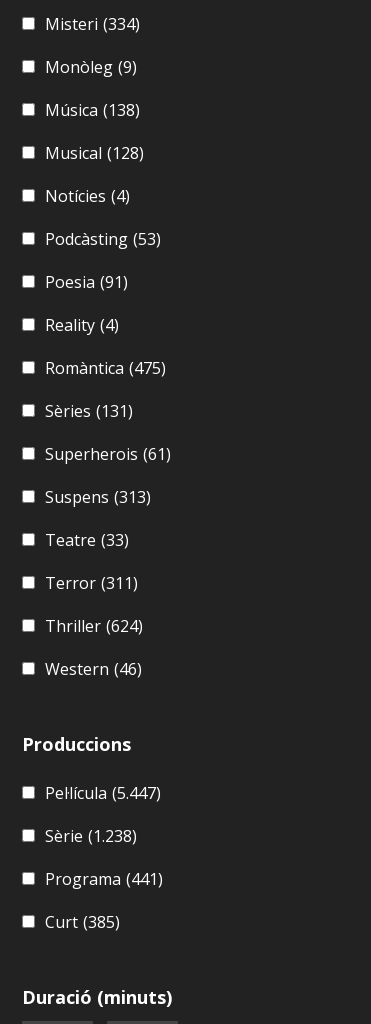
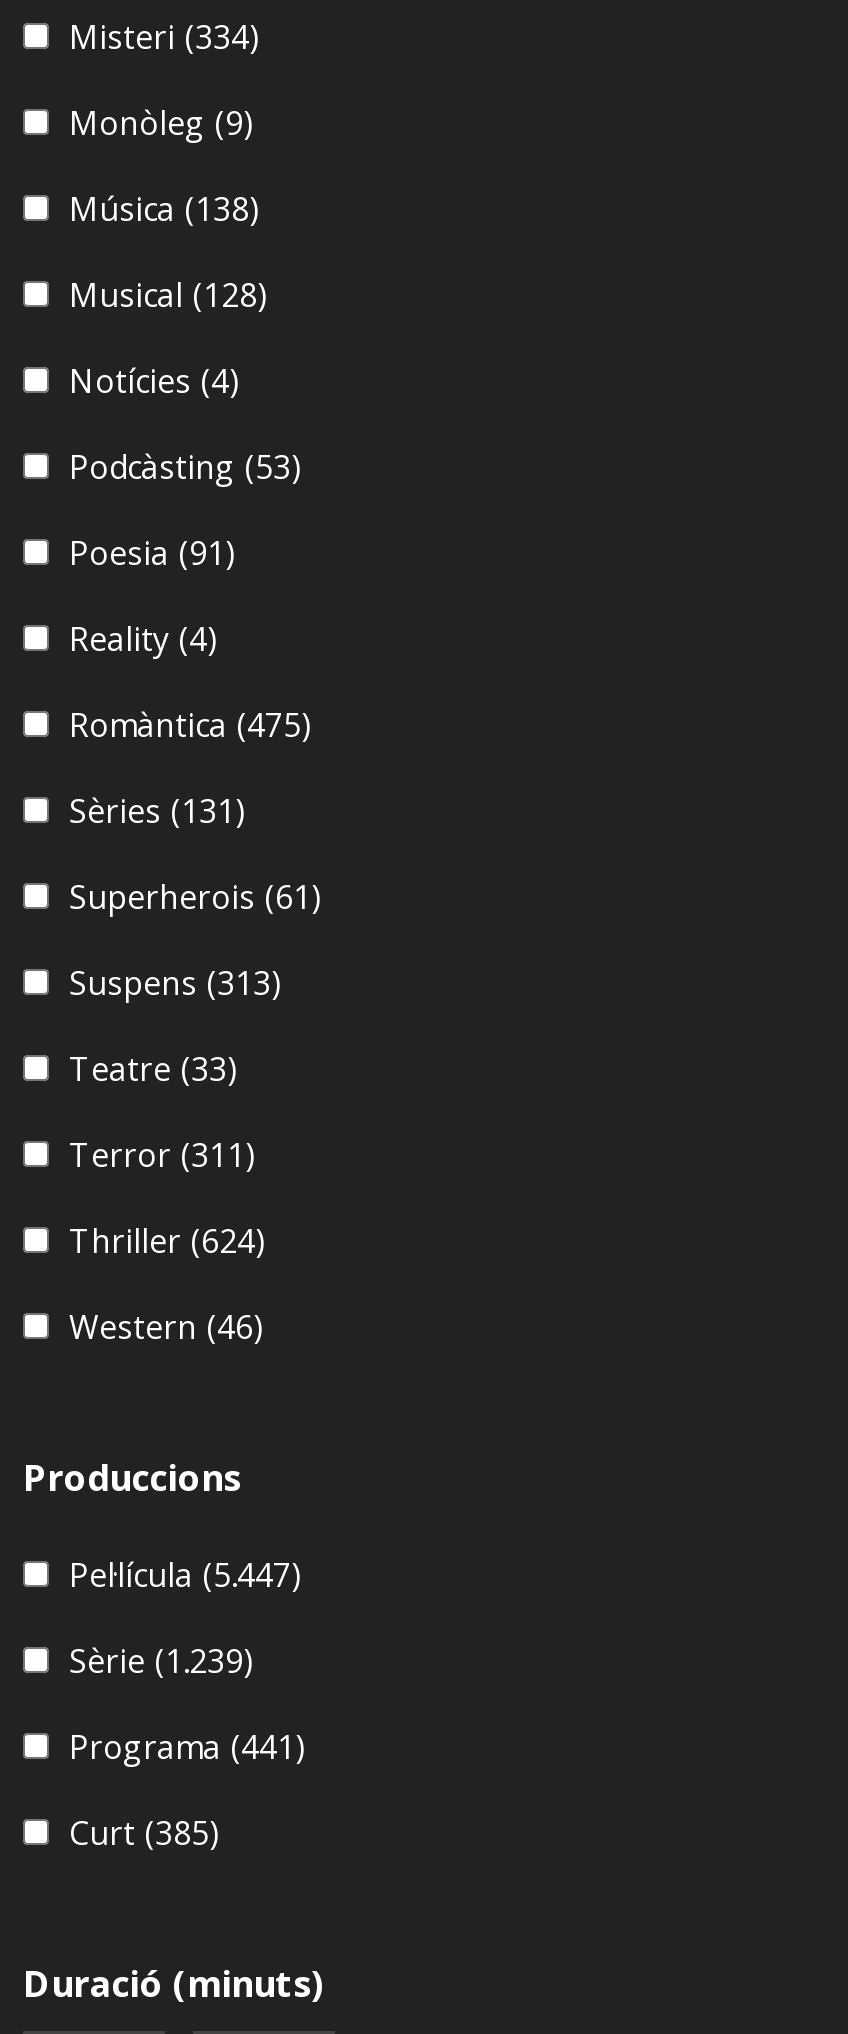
- Sèrie (1.238)
+ Sèrie (1.239)
